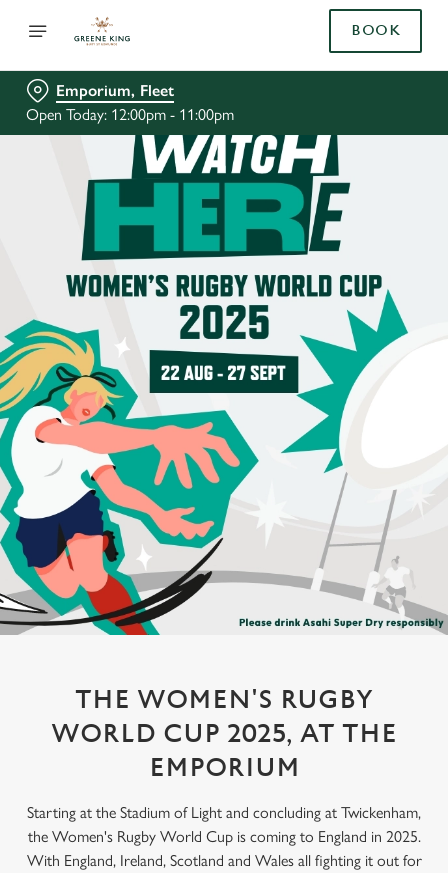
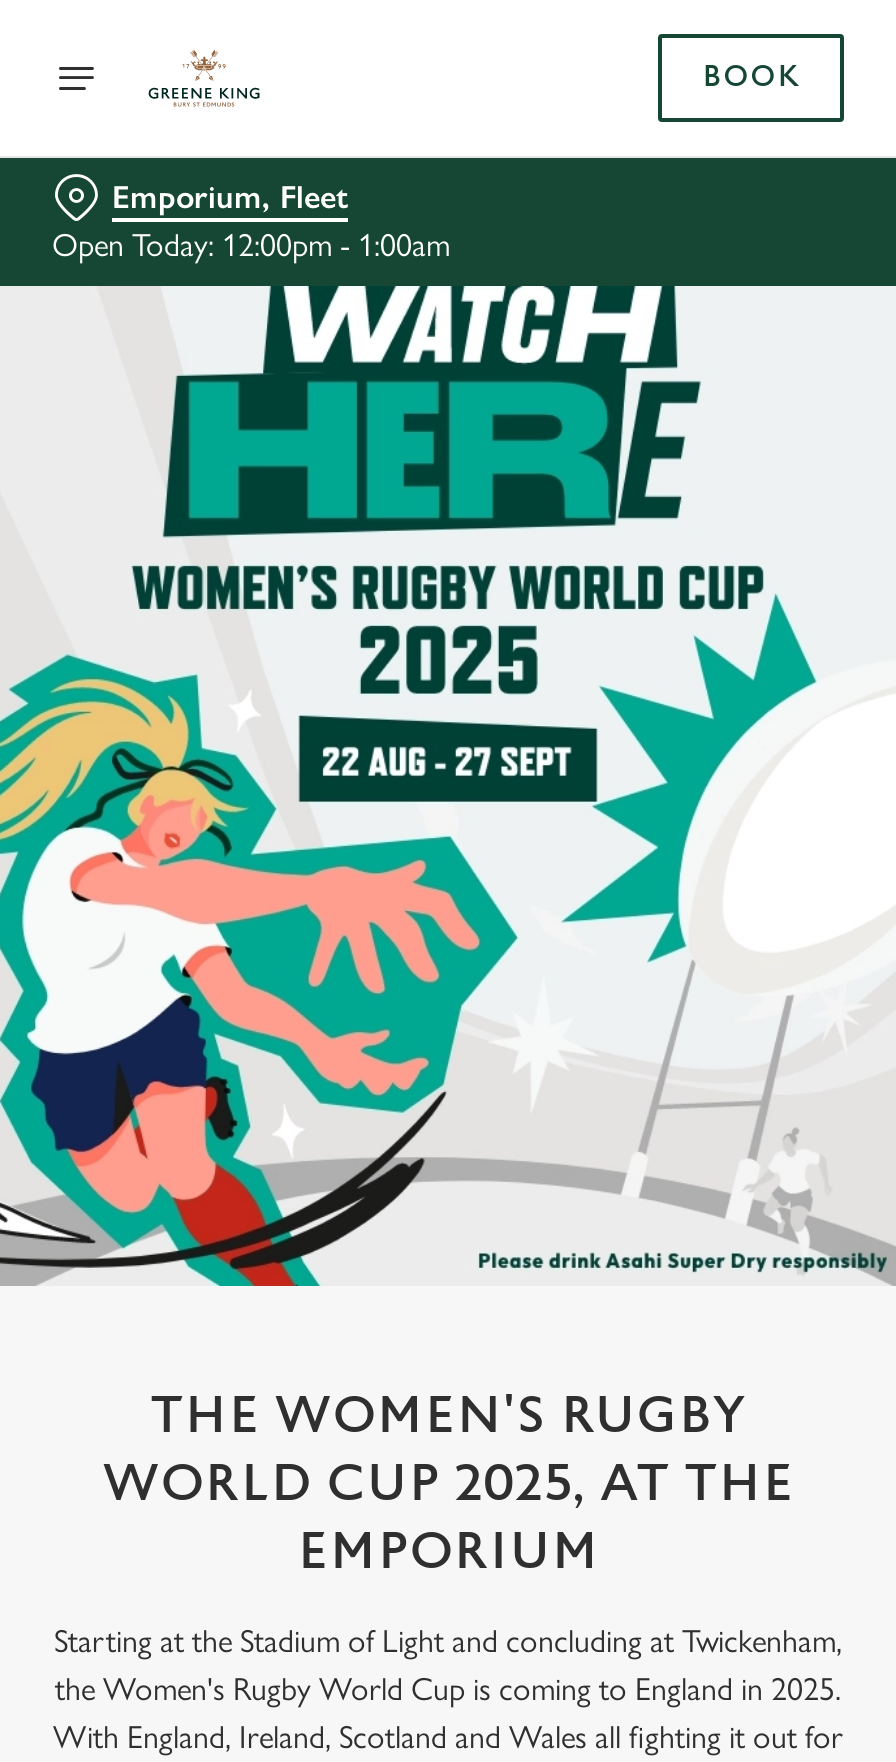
- Open Today: 12:00pm - 11:00pm
+ Open Today: 12:00pm - 1:00am
